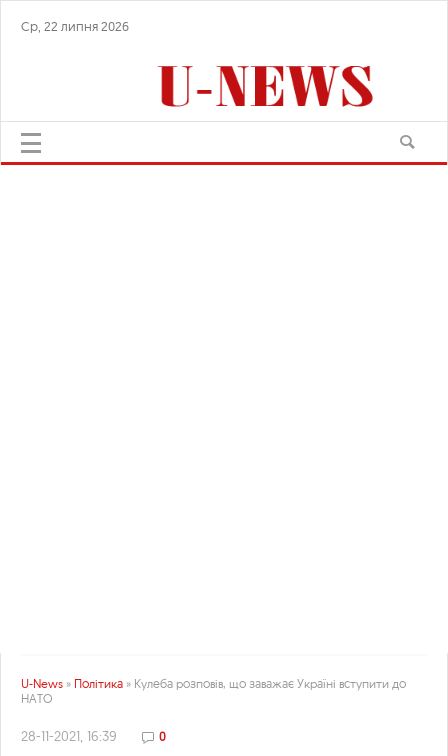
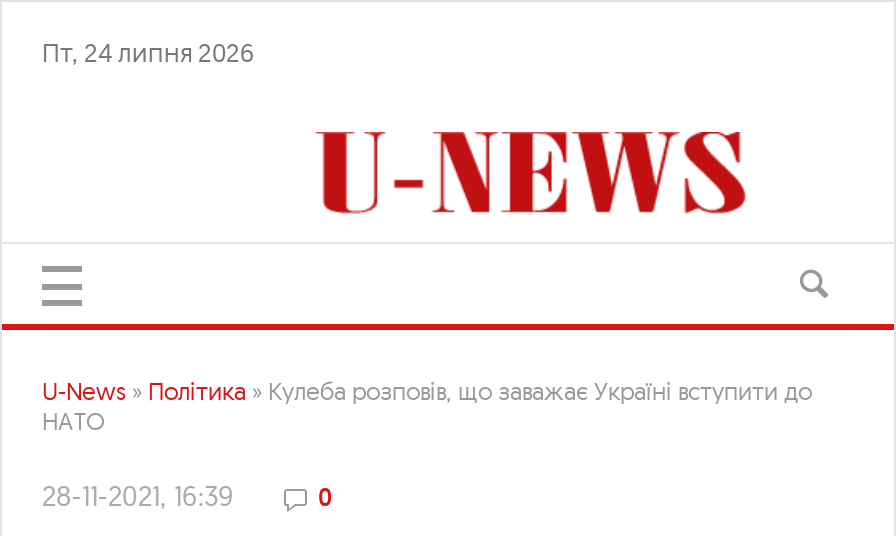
- Ср, 22 липня 2026
+ Пт, 24 липня 2026
